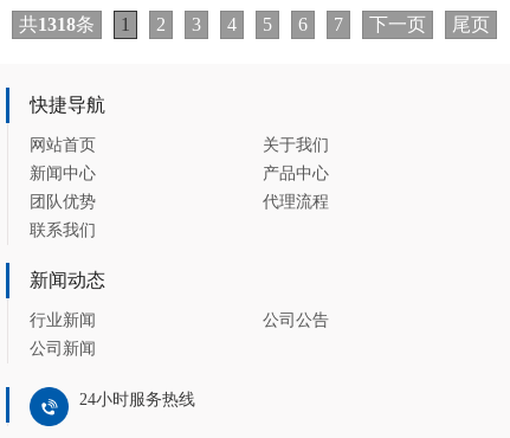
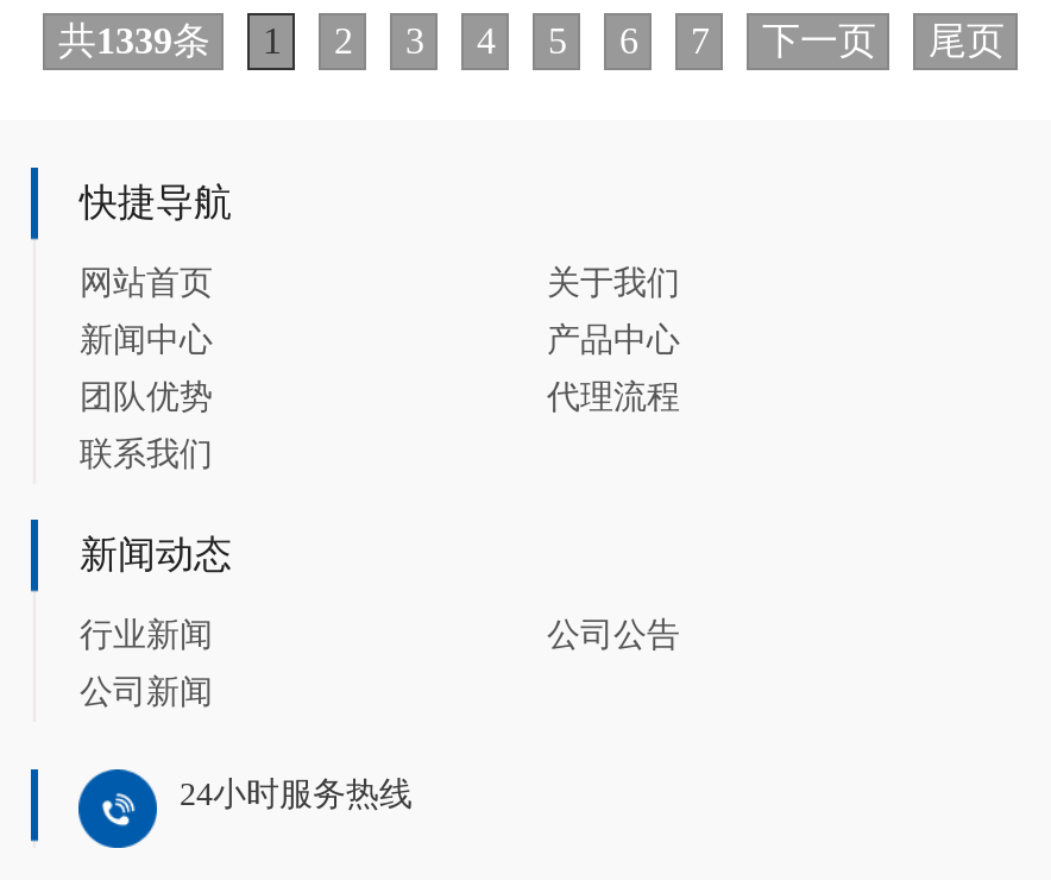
- 共1318条 1 2 3 4 5 6 7 下一页 尾页
+ 共1339条 1 2 3 4 5 6 7 下一页 尾页
